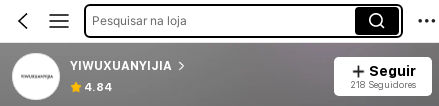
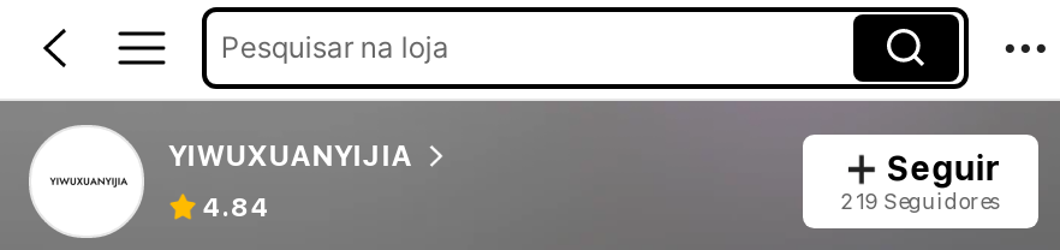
- 218 Seguidores
+ 219 Seguidores
